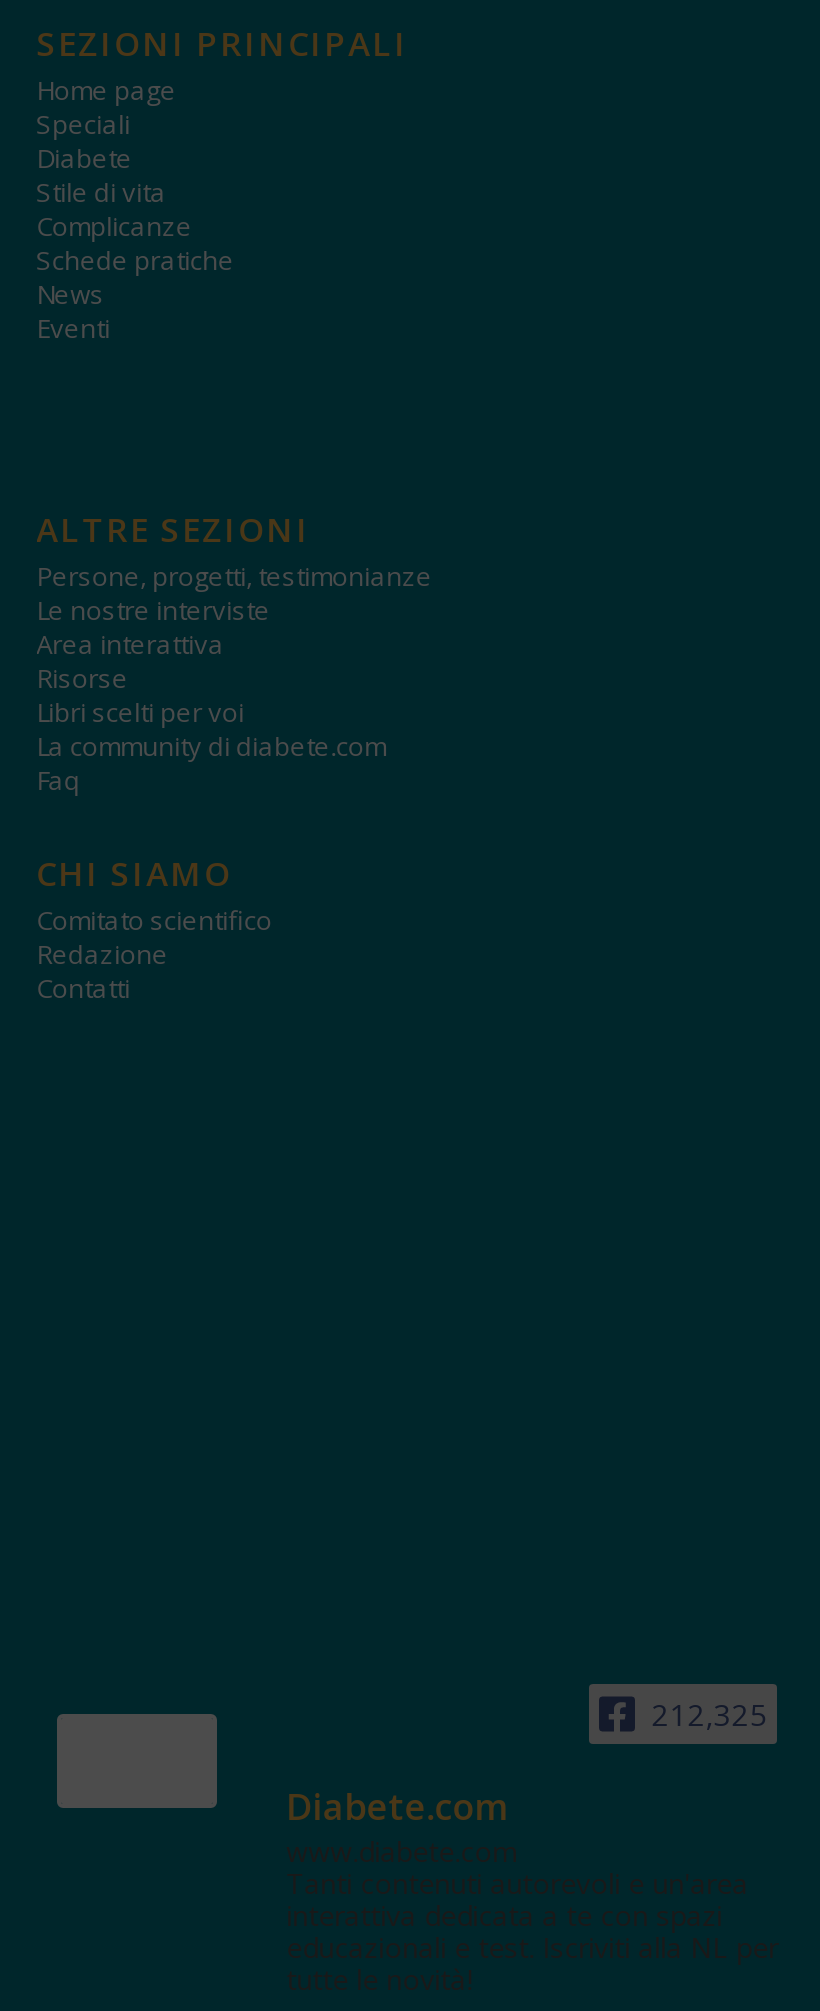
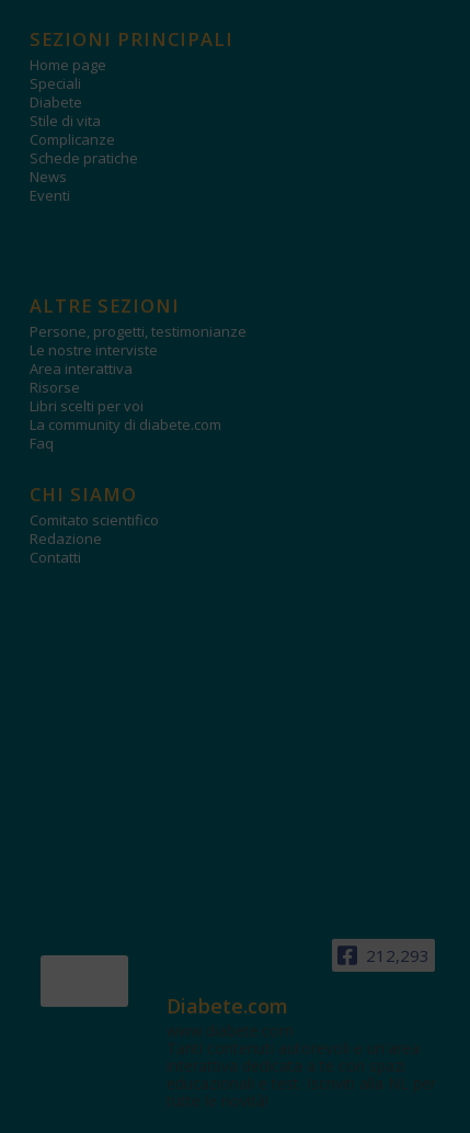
- 212,325
+ 212,293
